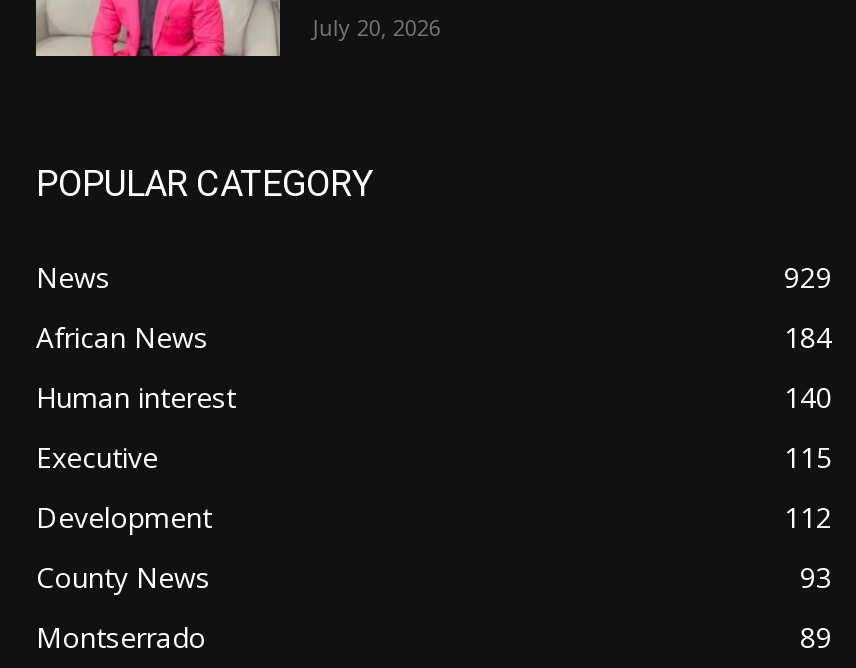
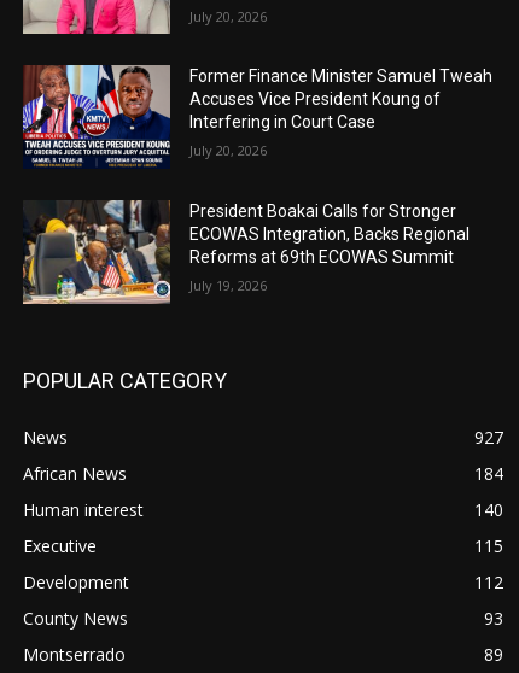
+ [image]
+ Former Finance Minister Samuel Tweah
+ Accuses Vice President Koung of
+ Interfering in Court Case
+ July 20, 2026
+ President Boakai Calls for Stronger
+ ECOWAS Integration, Backs Regional
+ Reforms at 69th ECOWAS Summit
+ July 19, 2026

+ [image]

- 929
+ 927
